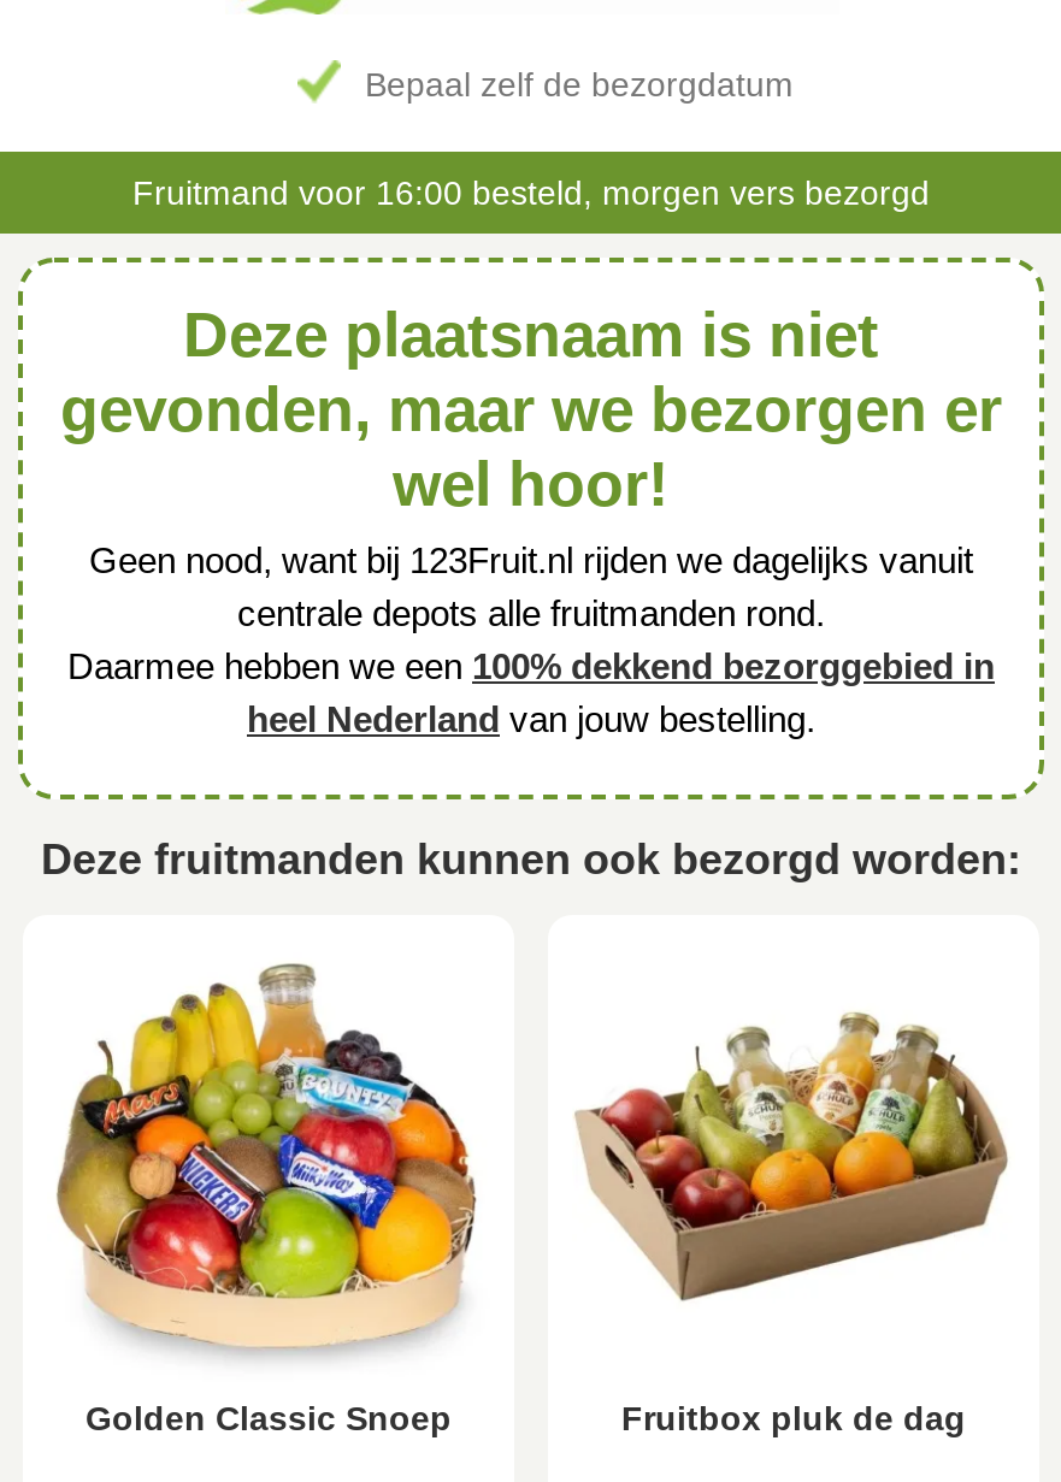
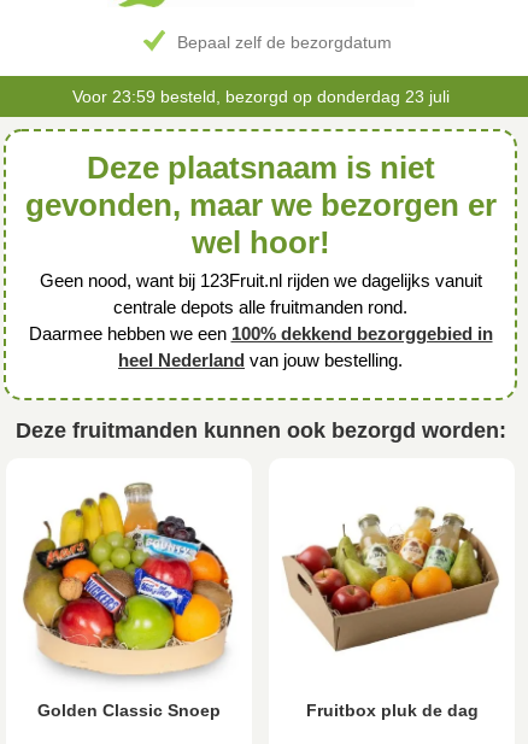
- Fruitmand voor 16:00 besteld, morgen vers bezorgd
+ Voor 23:59 besteld, bezorgd op donderdag 23 juli
